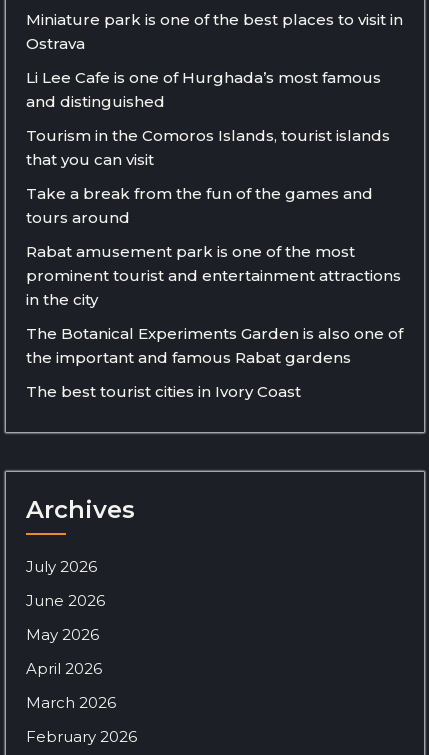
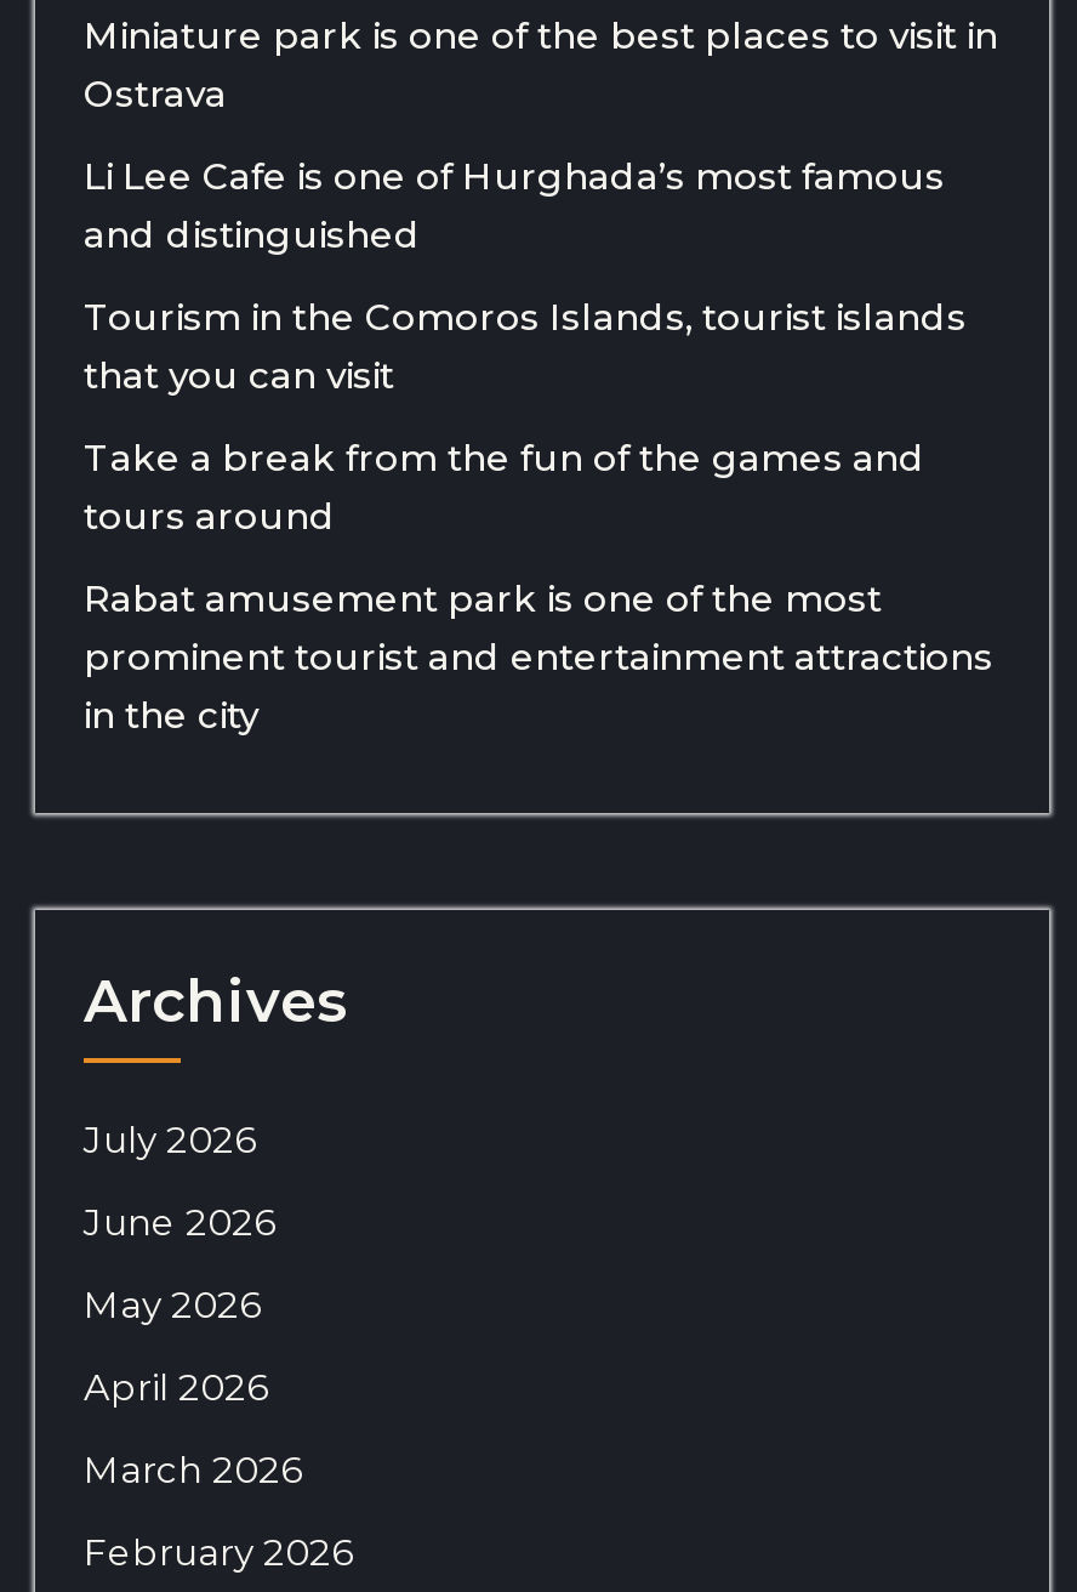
- The Botanical Experiments Garden is also one of
- the important and famous Rabat gardens
- The best tourist cities in Ivory Coast
